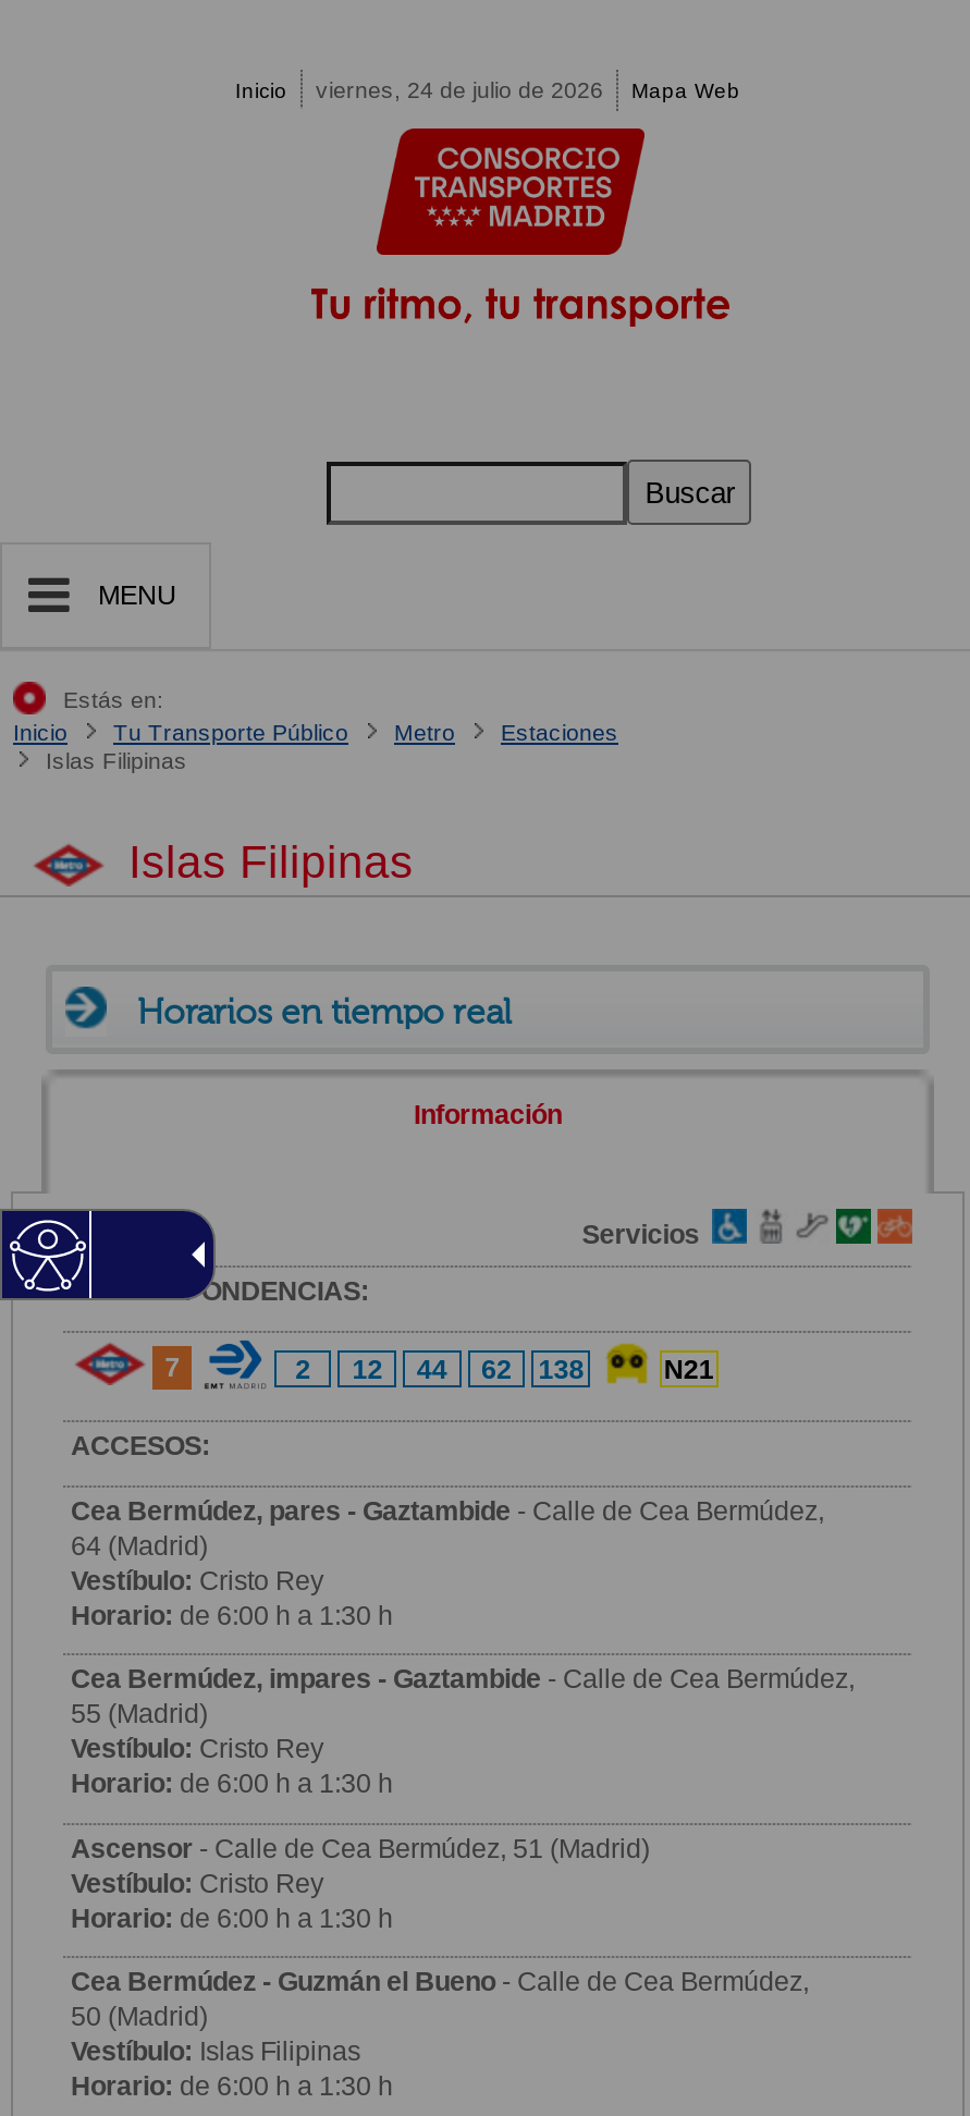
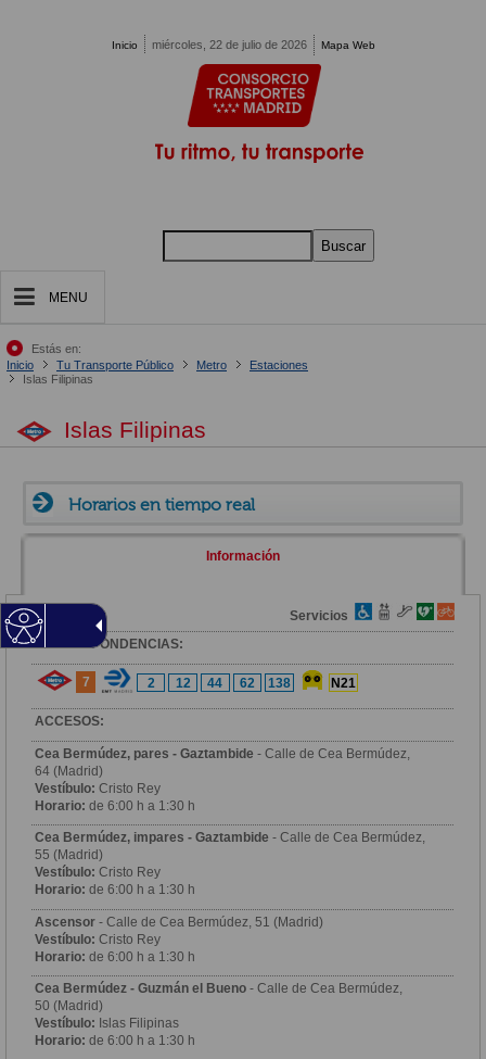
- viernes, 24 de julio de 2026
+ miércoles, 22 de julio de 2026
